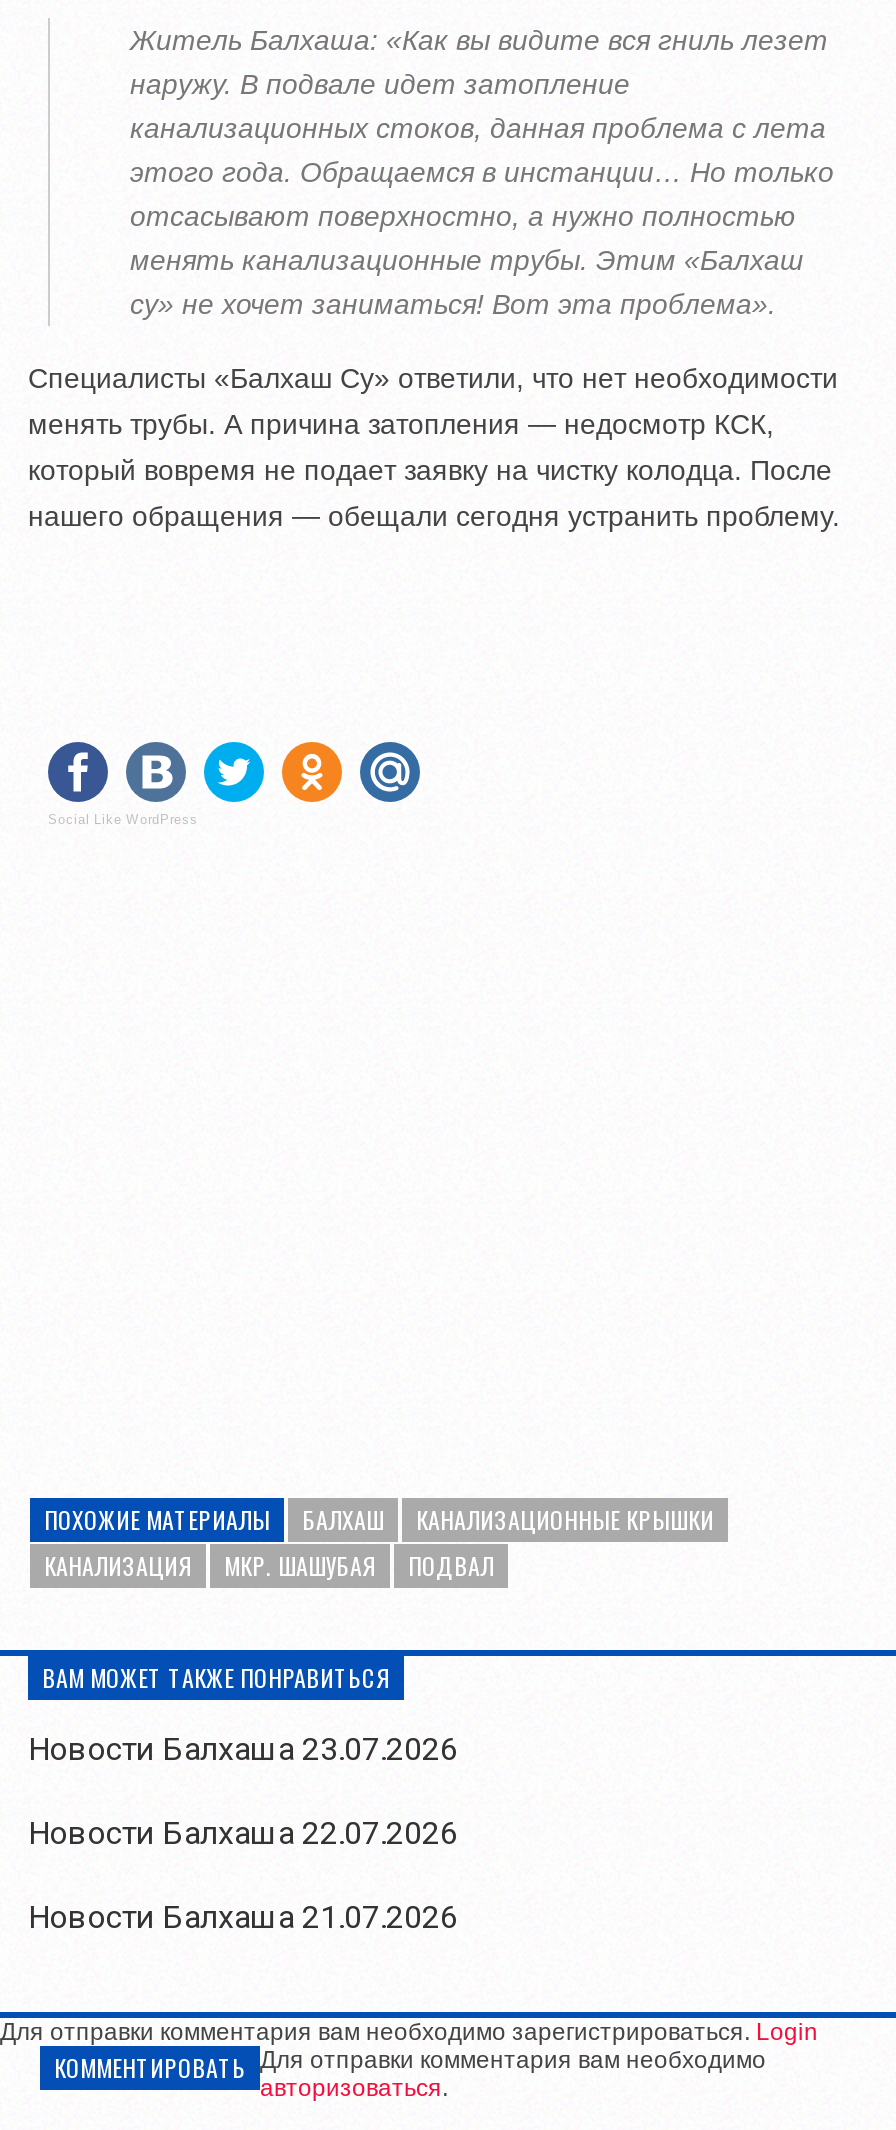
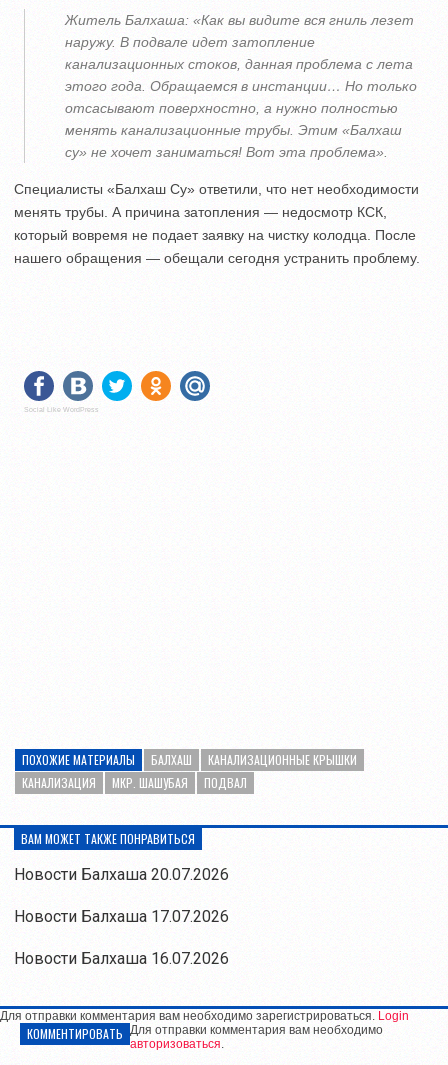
- Новости Балхаша 23.07.2026
+ Новости Балхаша 20.07.2026

- Новости Балхаша 22.07.2026
+ Новости Балхаша 17.07.2026

- Новости Балхаша 21.07.2026
+ Новости Балхаша 16.07.2026
